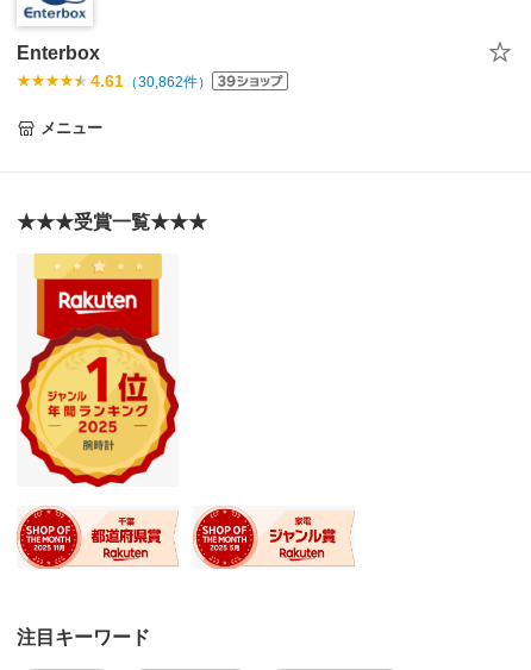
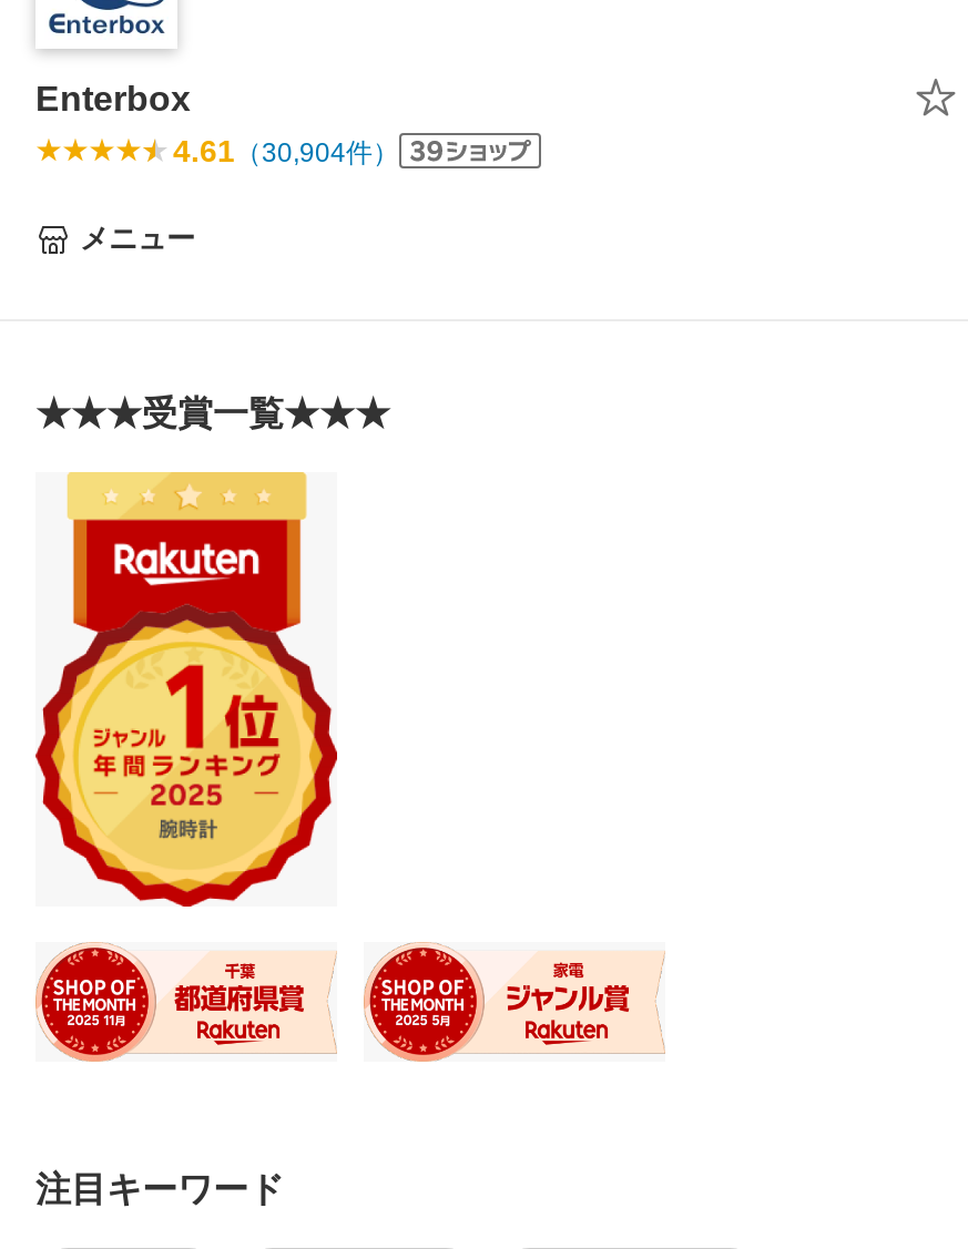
- 4.61（30,862件）
+ 4.61（30,904件）
